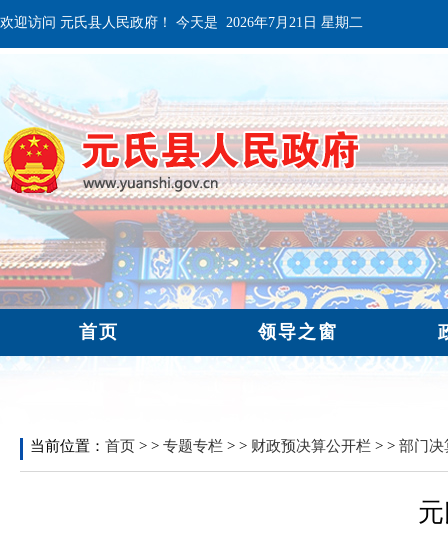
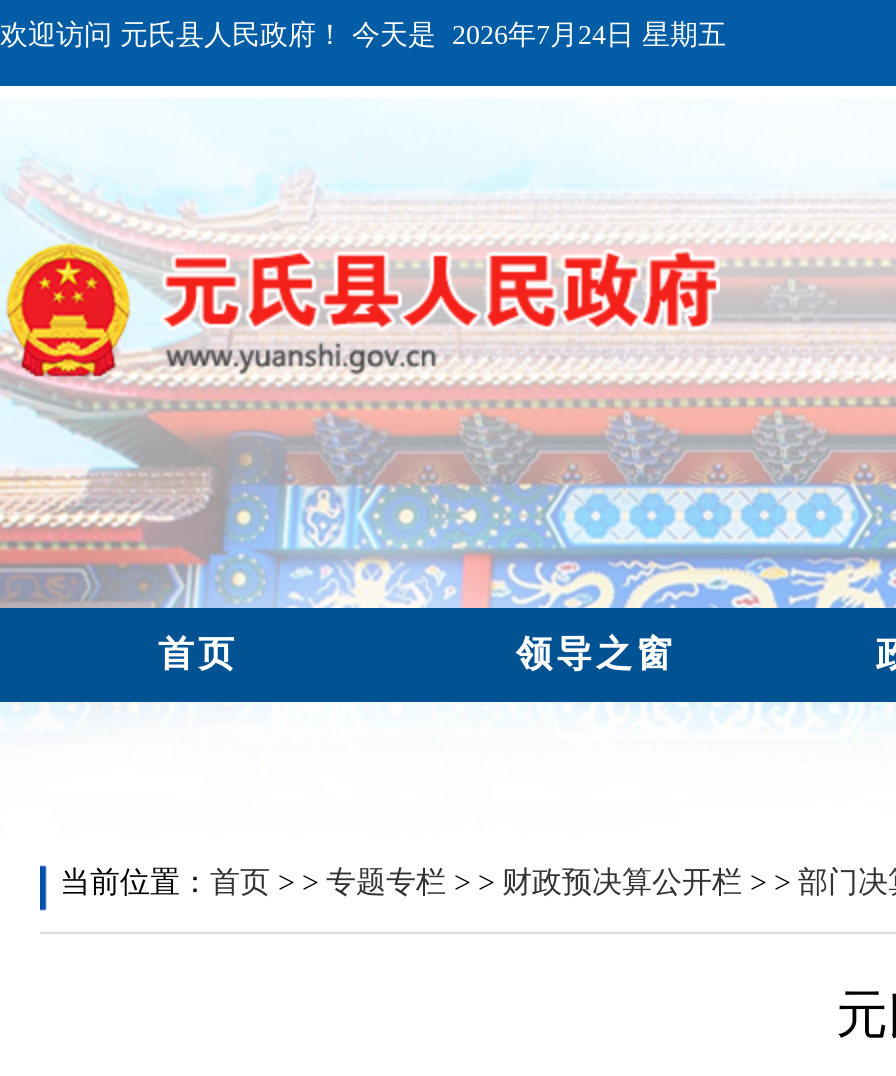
- 欢迎访问 元氏县人民政府！ 今天是2026年7月21日 星期二
+ 欢迎访问 元氏县人民政府！ 今天是2026年7月24日 星期五
